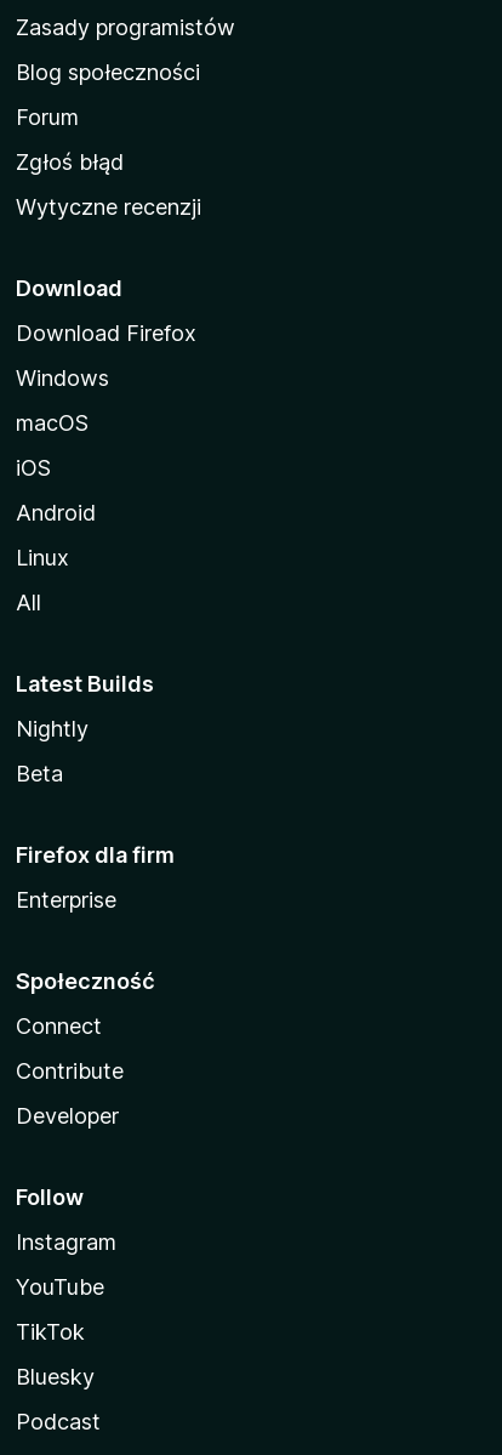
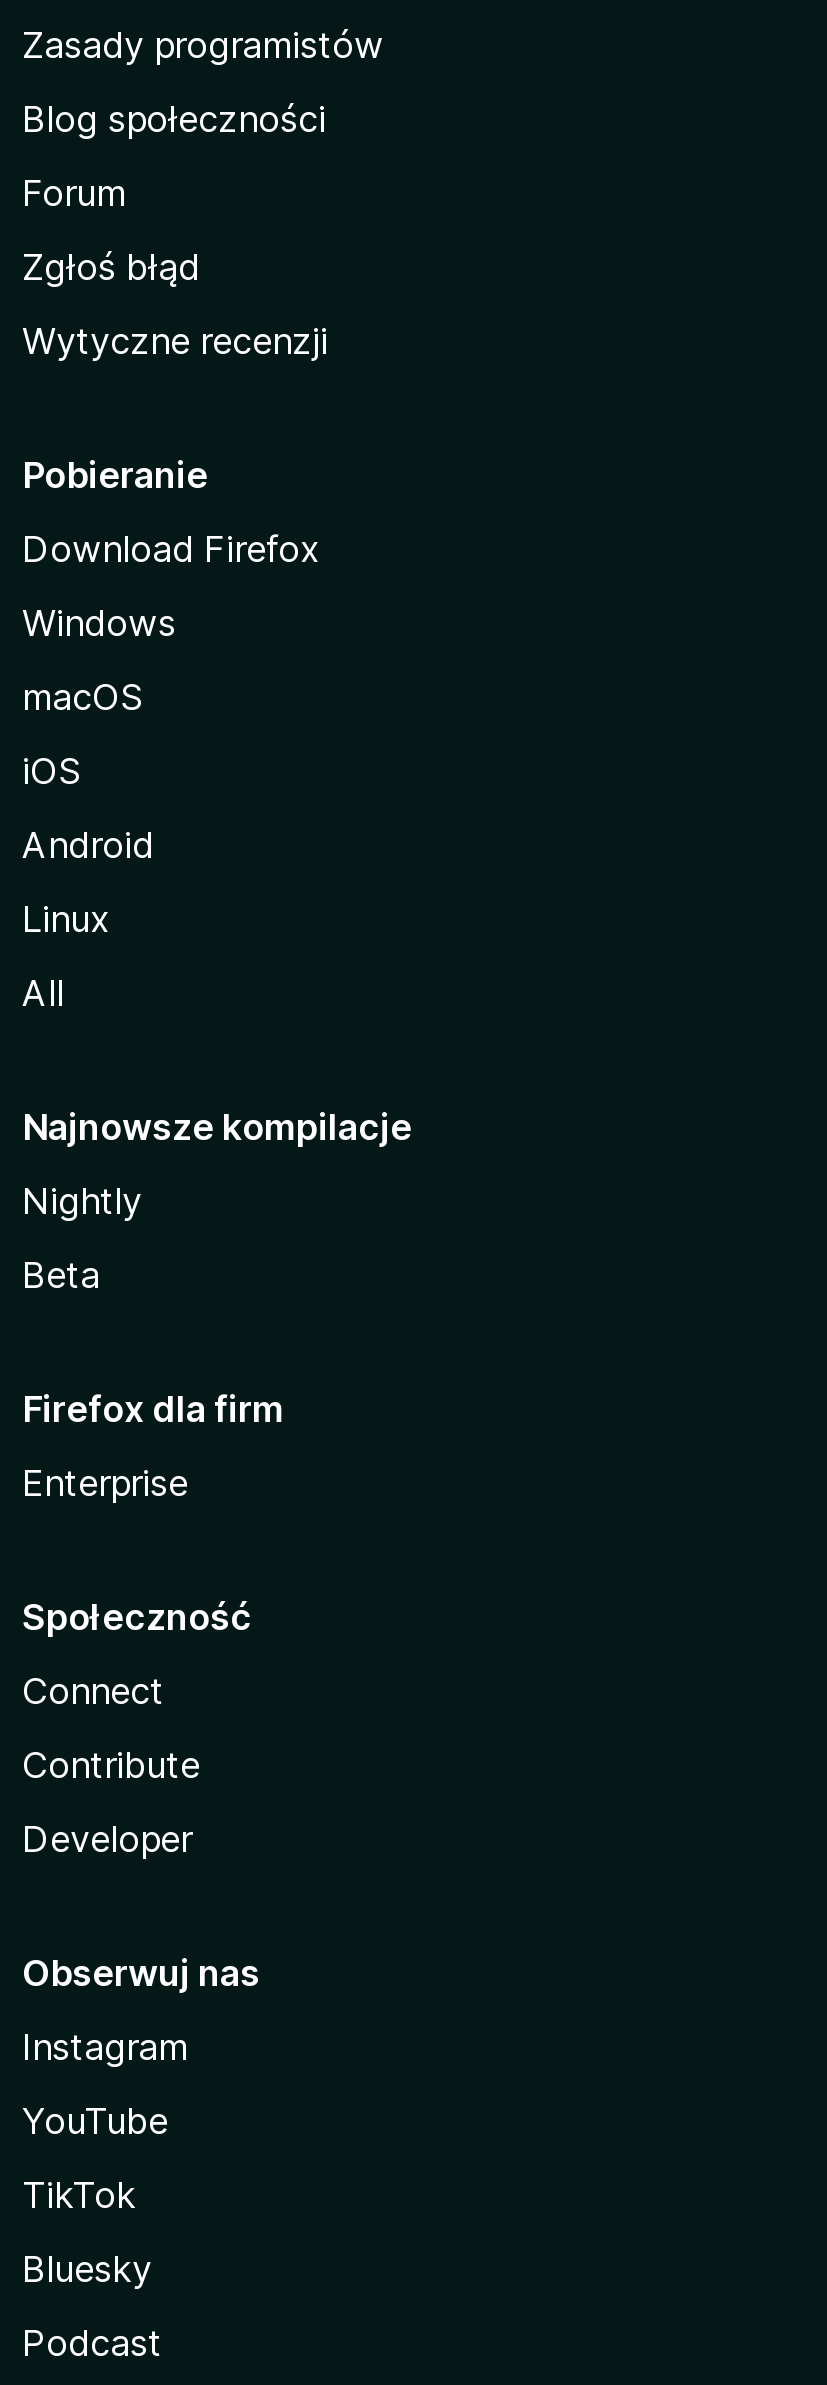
- Download
+ Pobieranie

- Latest Builds
+ Najnowsze kompilacje

- Follow
+ Obserwuj nas
